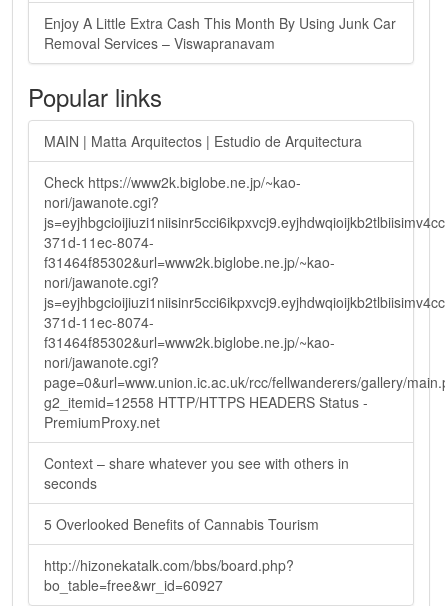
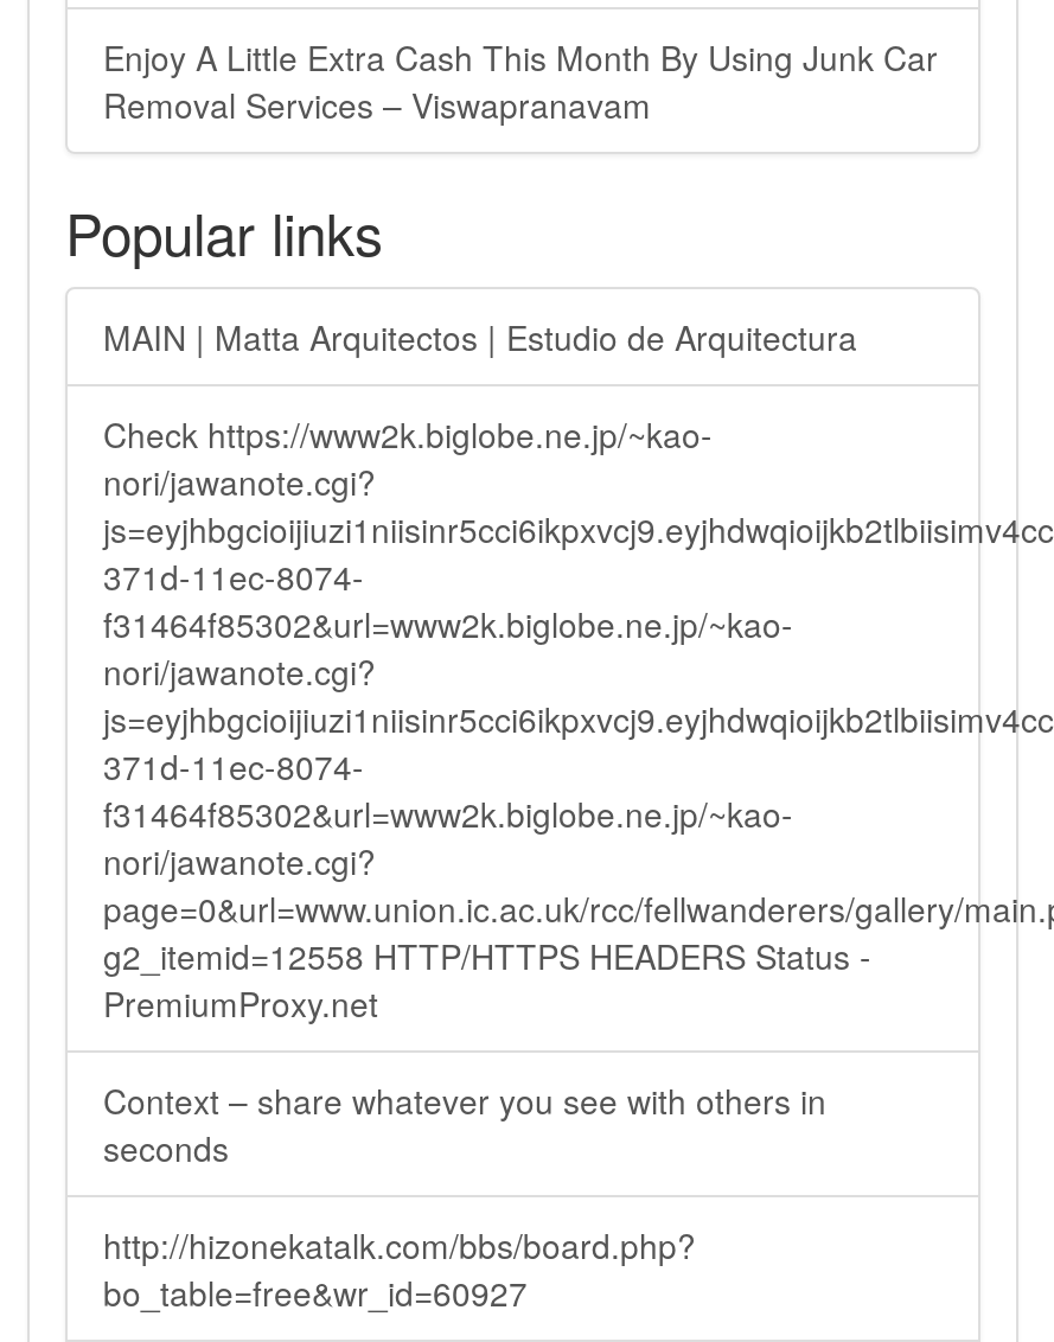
- 5 Overlooked Benefits of Cannabis Tourism
